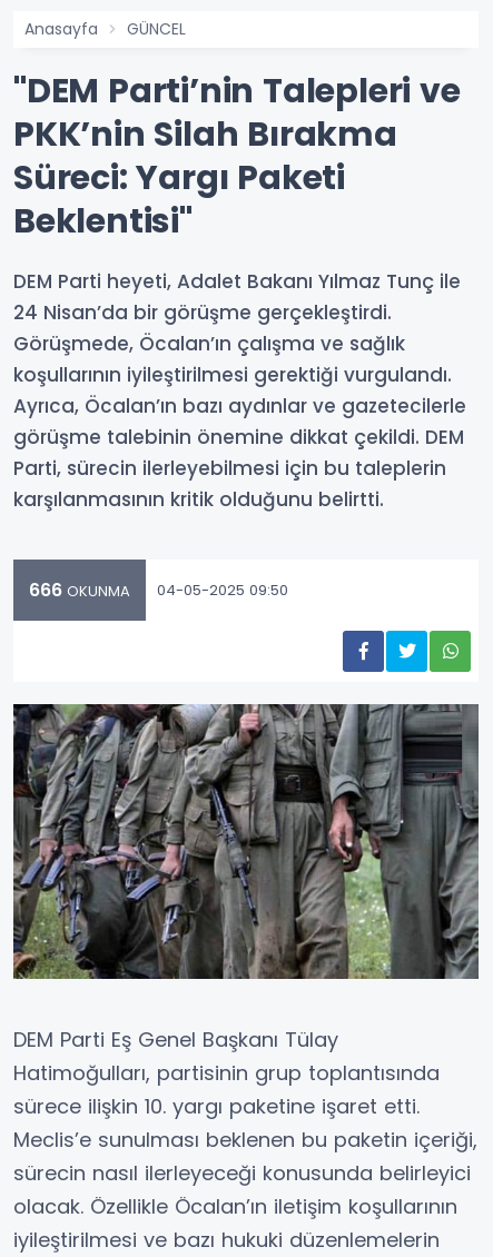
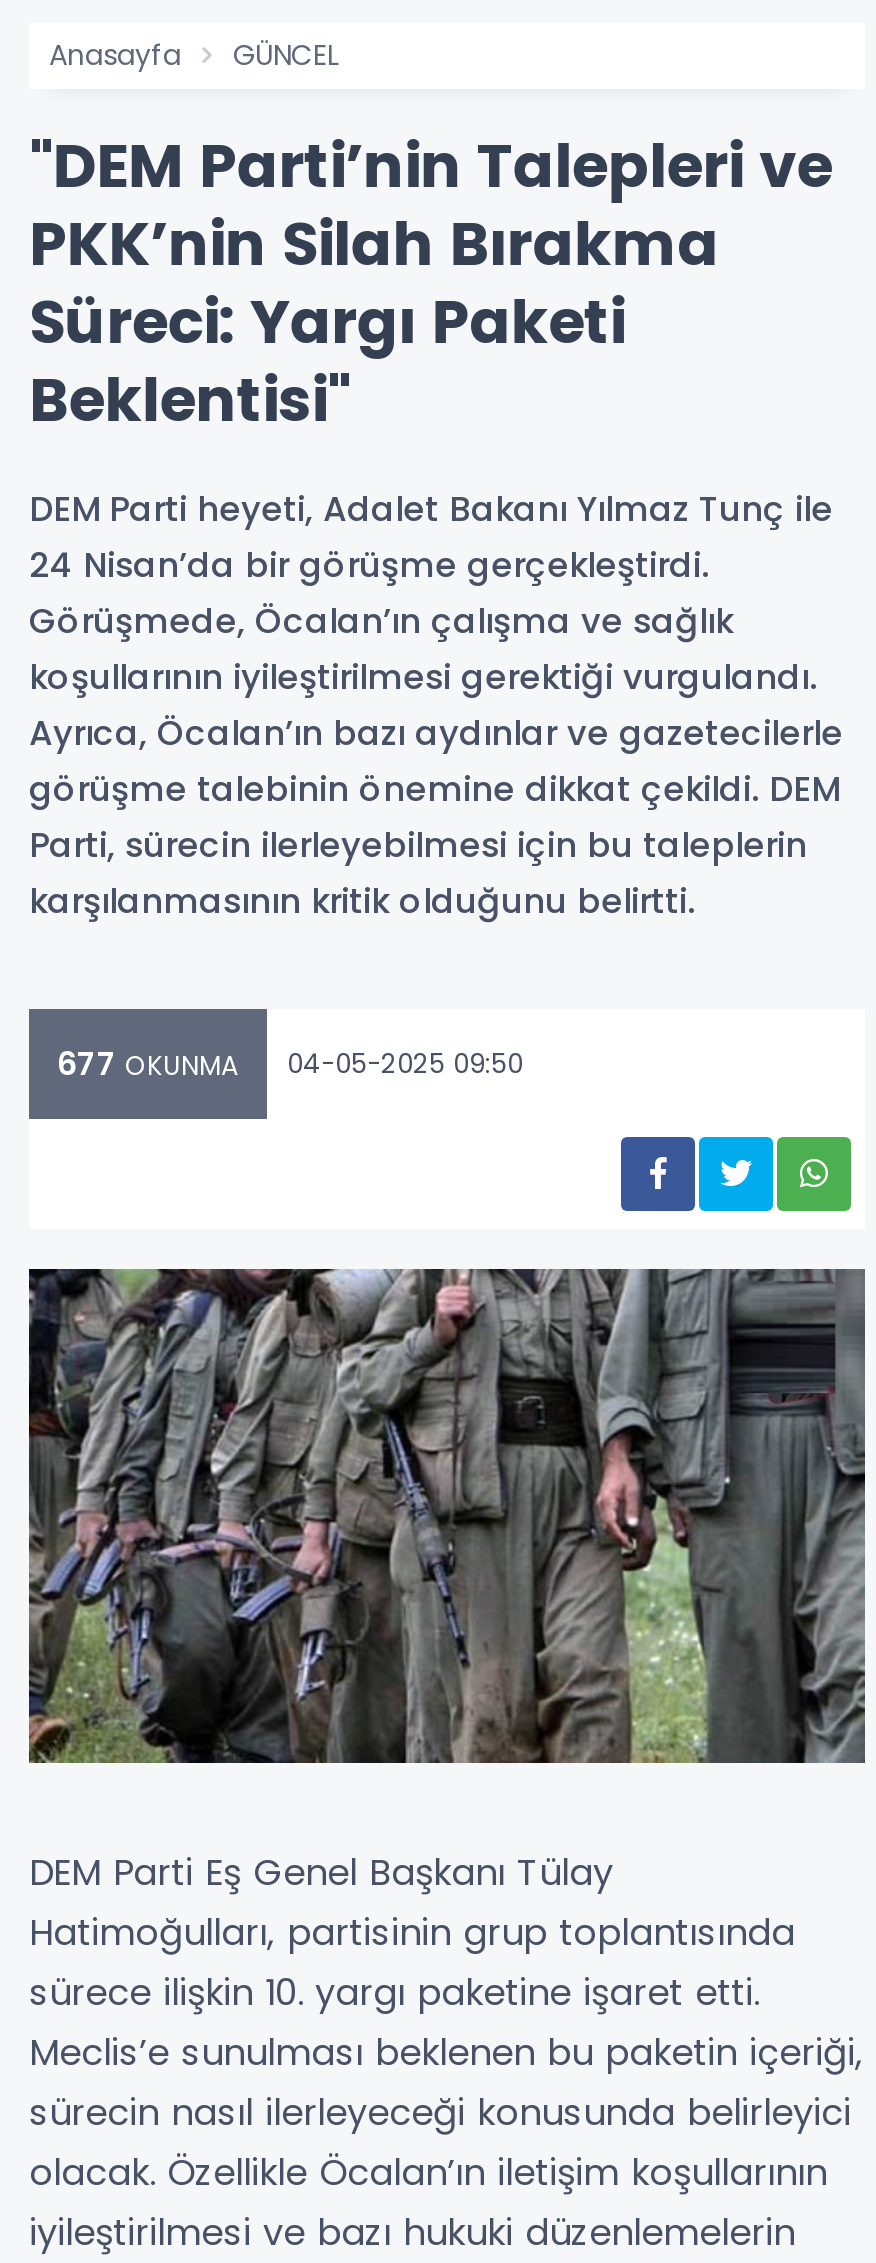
- 666 OKUNMA 04-05-2025 09:50
+ 677 OKUNMA 04-05-2025 09:50
